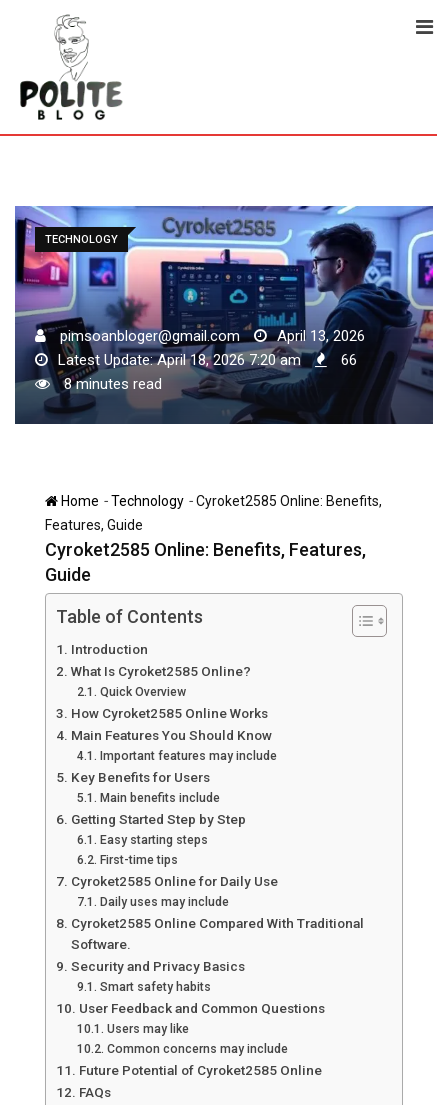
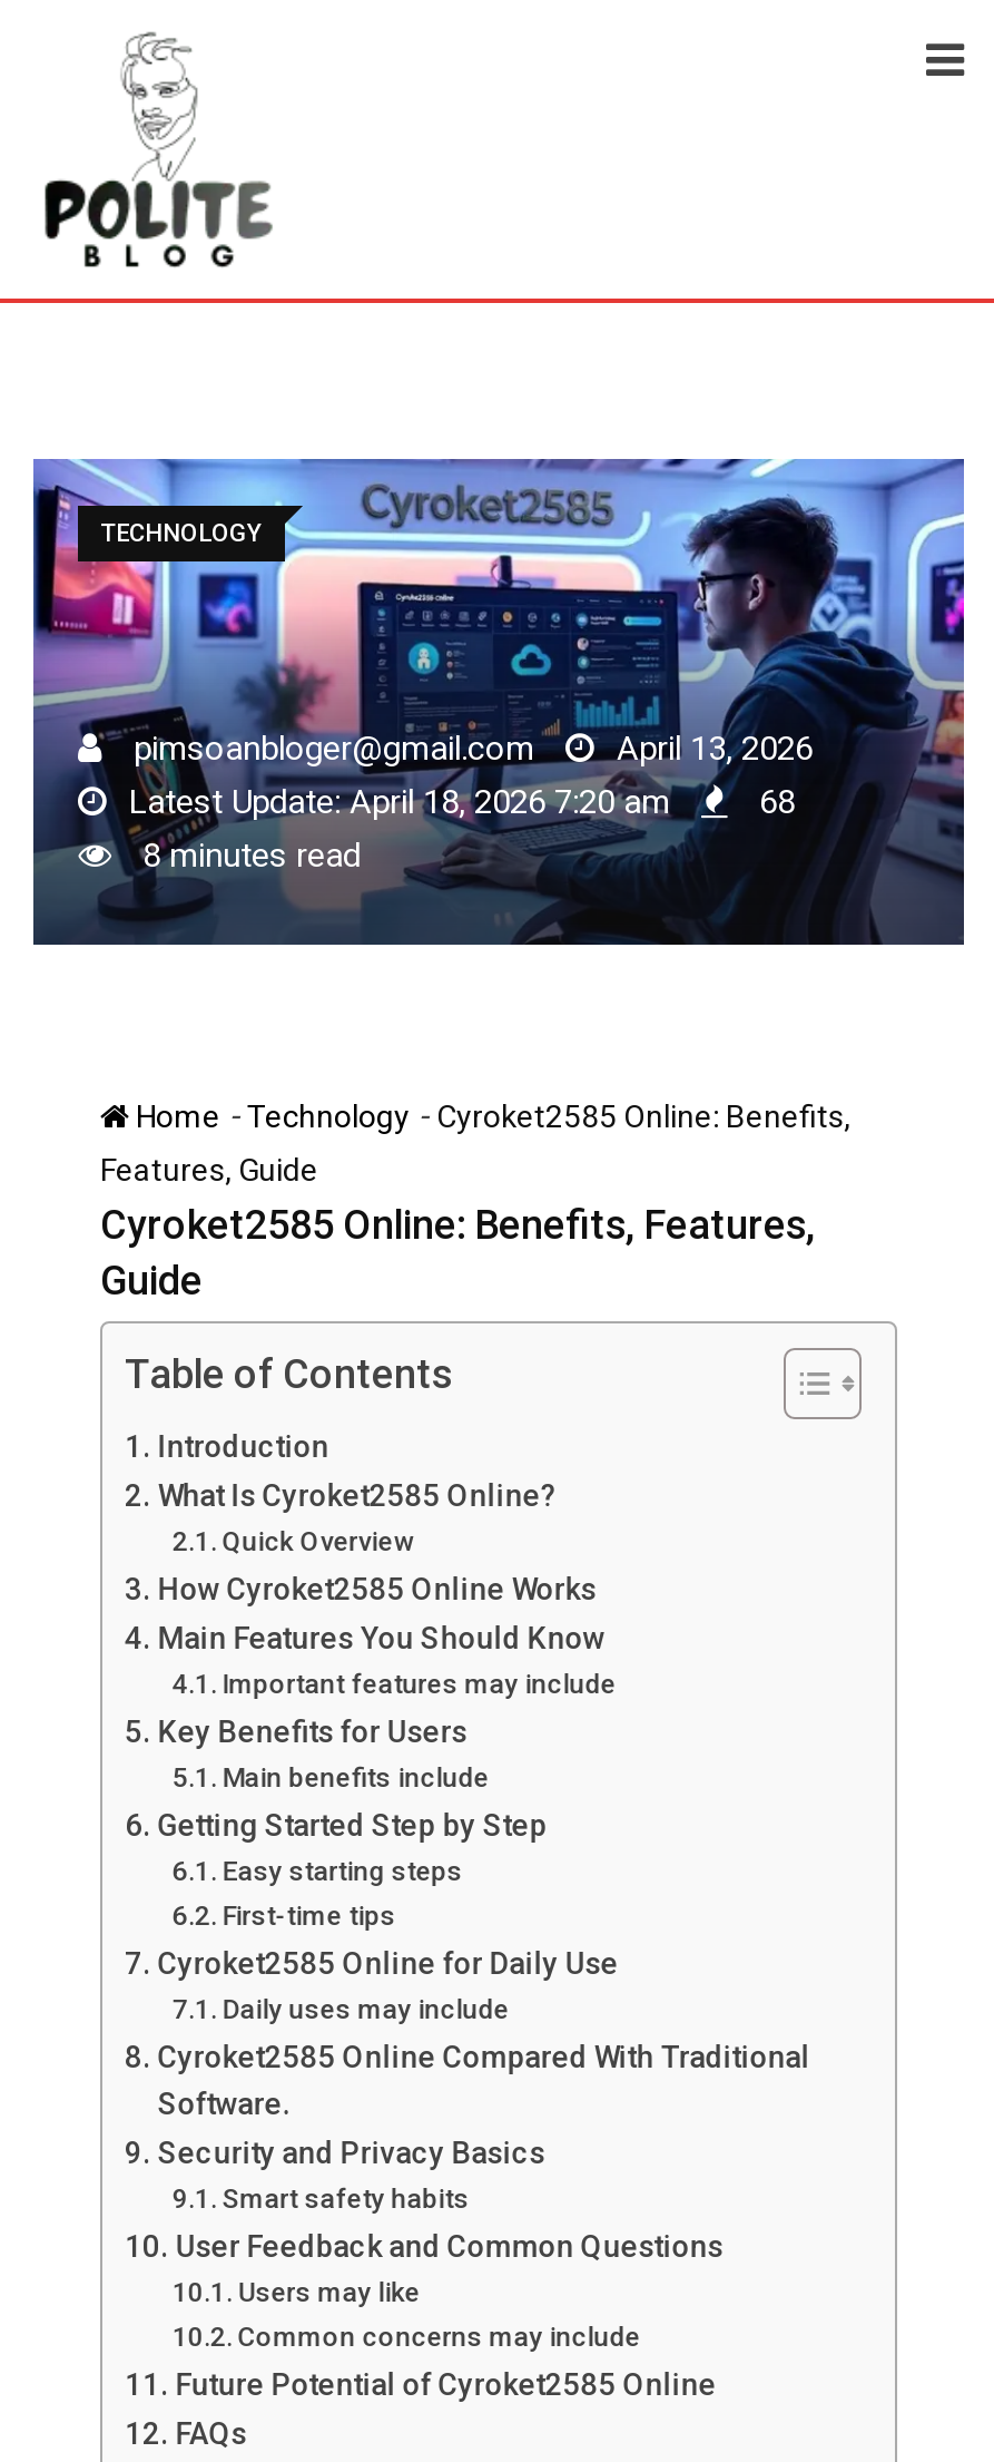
- Latest Update: April 18, 2026 7:20 am 66
+ Latest Update: April 18, 2026 7:20 am 68
